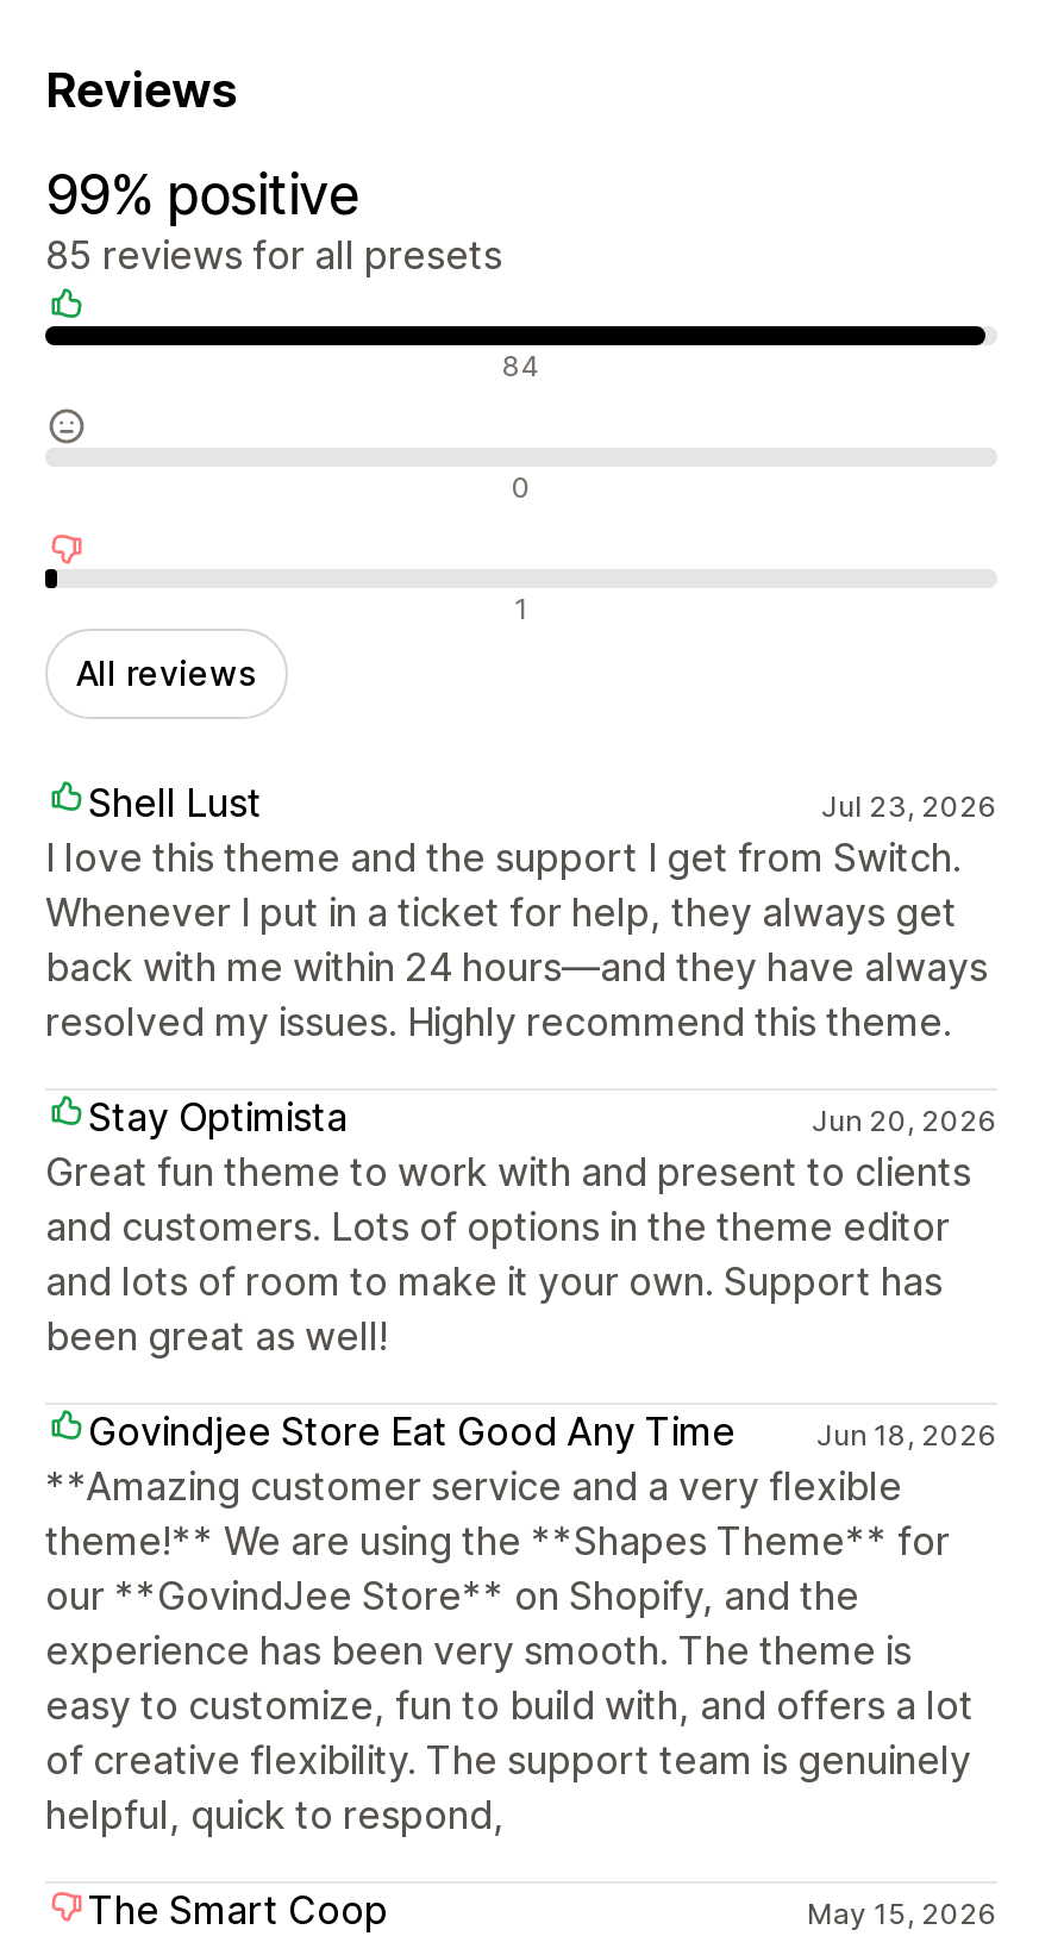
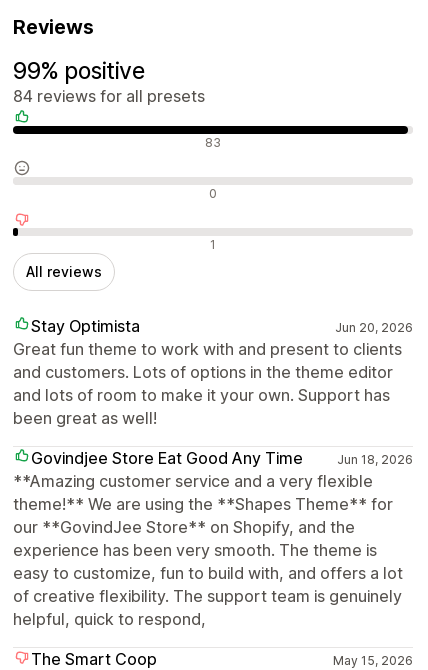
- 85 reviews for all presets
+ 84 reviews for all presets

- 84
+ 83

- Shell Lust
- Jul 23, 2026
- I love this theme and the support I get from Switch.
- Whenever I put in a ticket for help, they always get
- back with me within 24 hours—and they have always
- resolved my issues. Highly recommend this theme.
